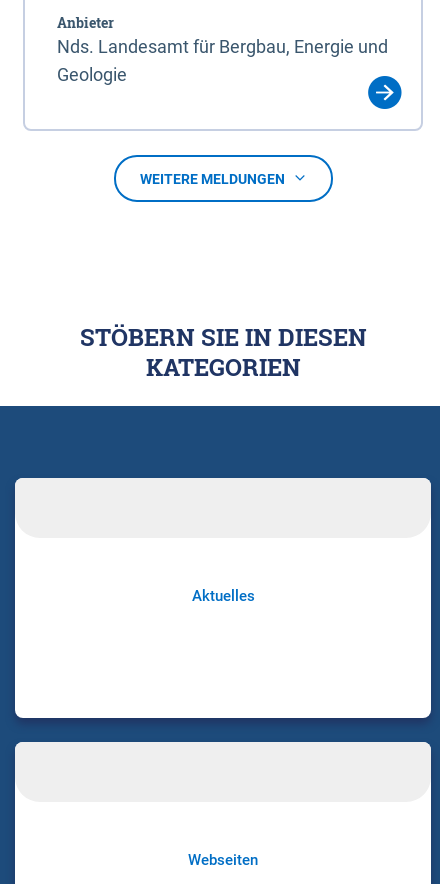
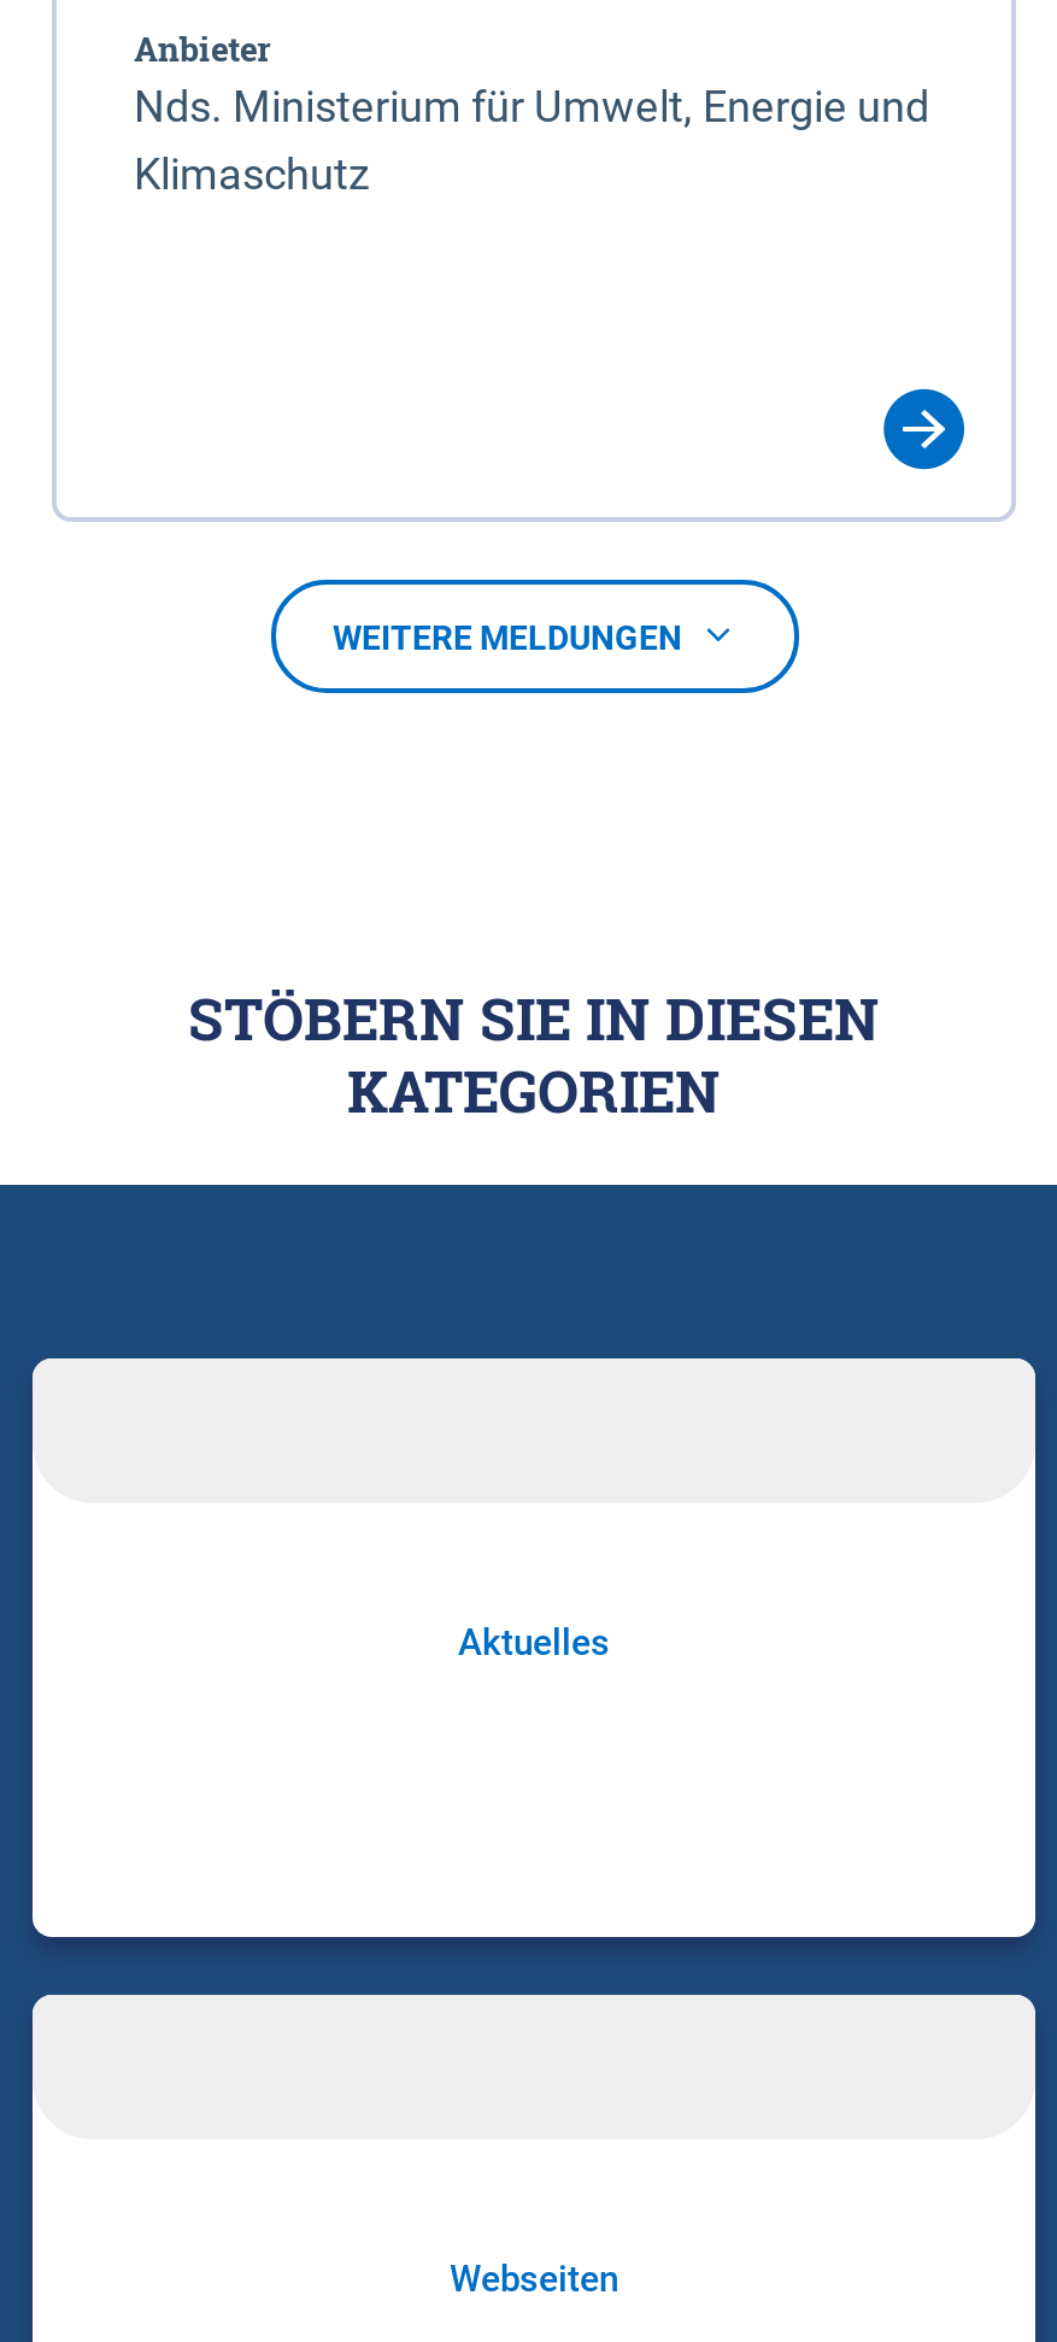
- Nds. Landesamt für Bergbau, Energie und
- Geologie
+ Nds. Ministerium für Umwelt, Energie und
+ Klimaschutz
